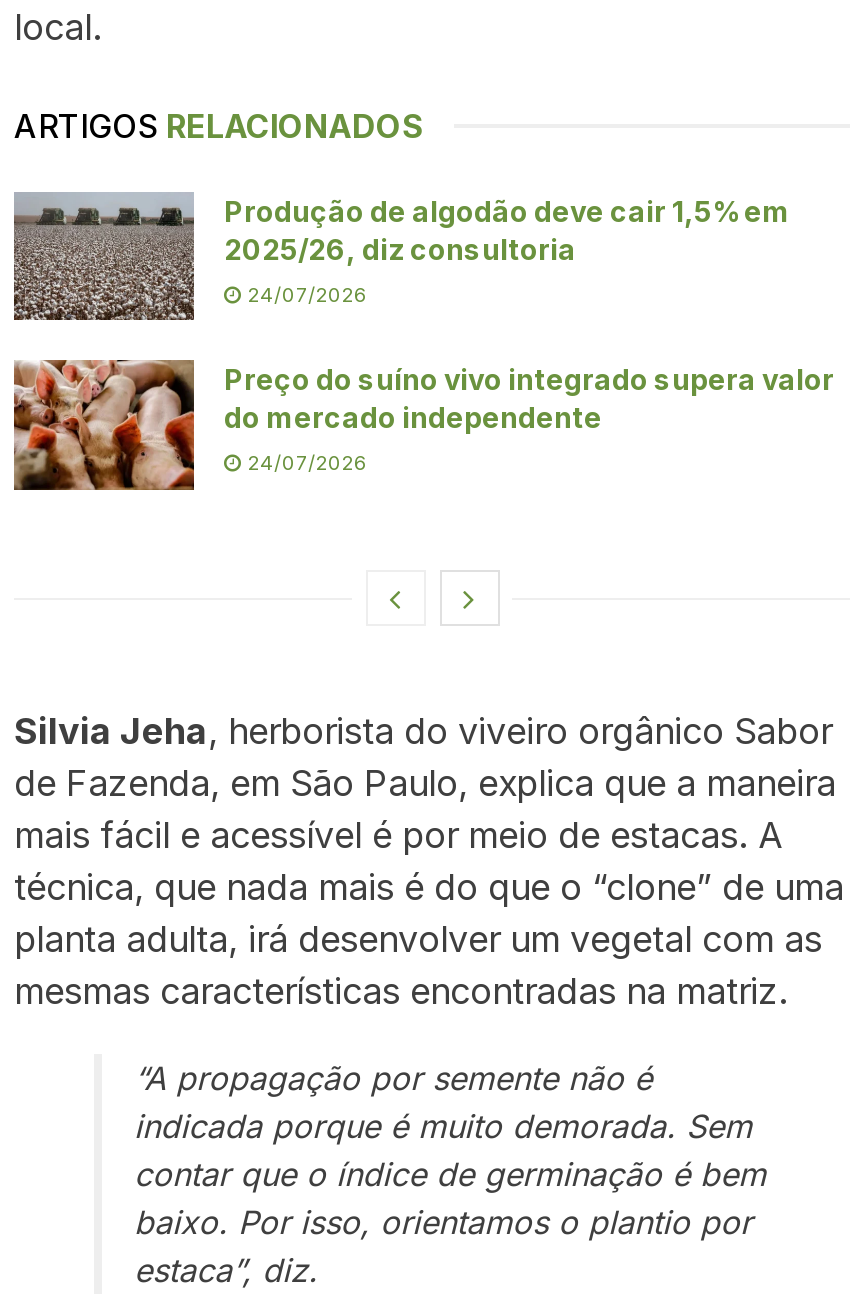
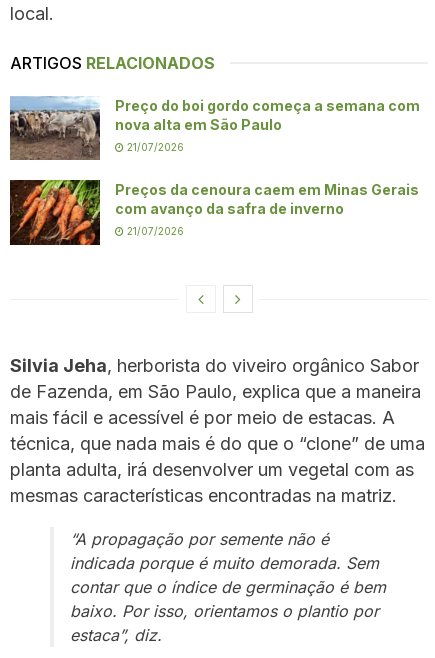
- [image]
- Produção de algodão deve cair 1,5% em
- 2025/26, diz consultoria
+ [image]
+ Preço do boi gordo começa a semana com
+ nova alta em São Paulo

- 24/07/2026
+ 21/07/2026

- [image]
- Preço do suíno vivo integrado supera valor
- do mercado independente
+ [image]
+ Preços da cenoura caem em Minas Gerais
+ com avanço da safra de inverno

- 24/07/2026
+ 21/07/2026
